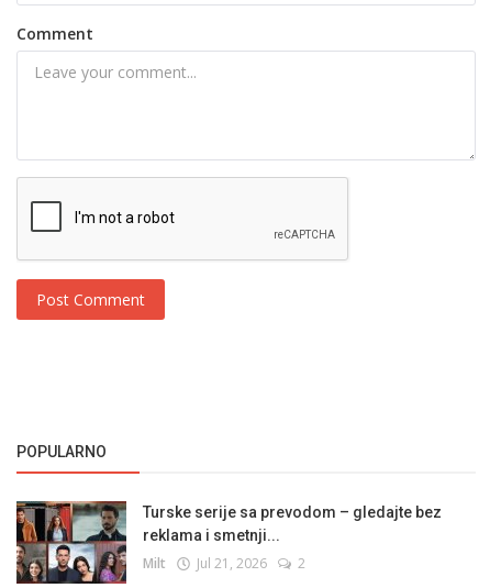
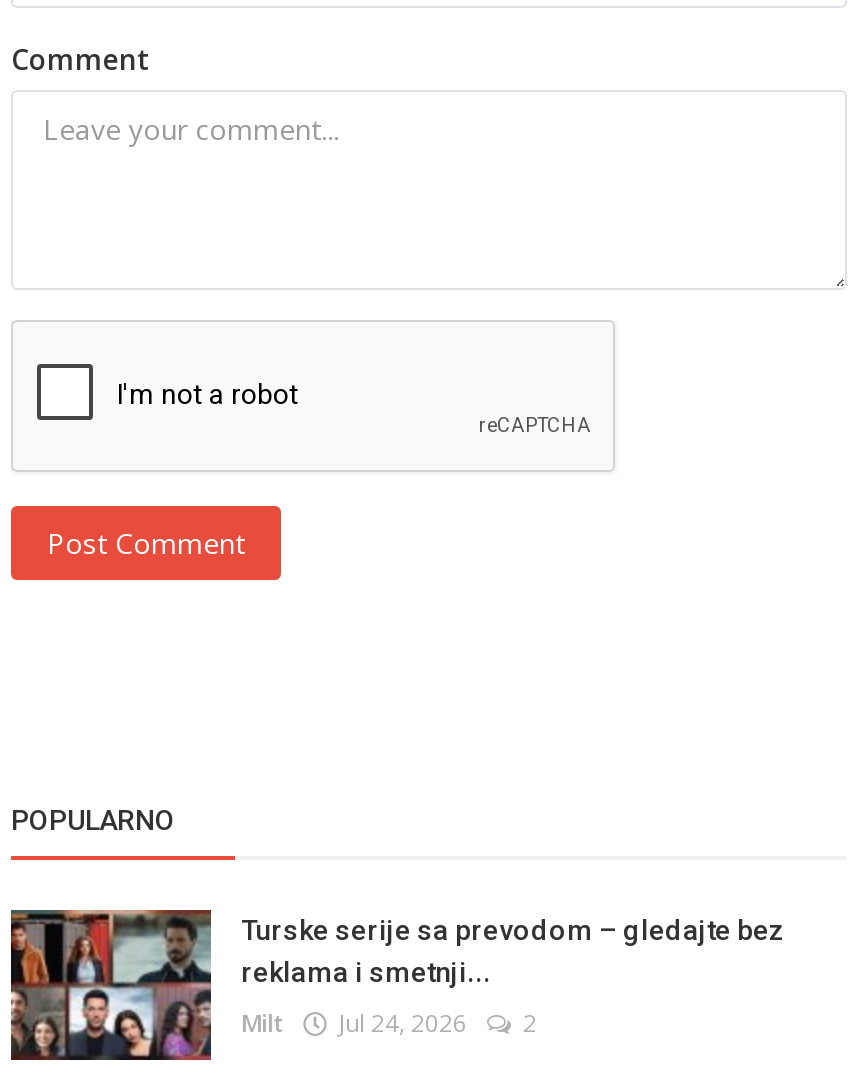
- Milt Jul 21, 2026 2
+ Milt Jul 24, 2026 2
